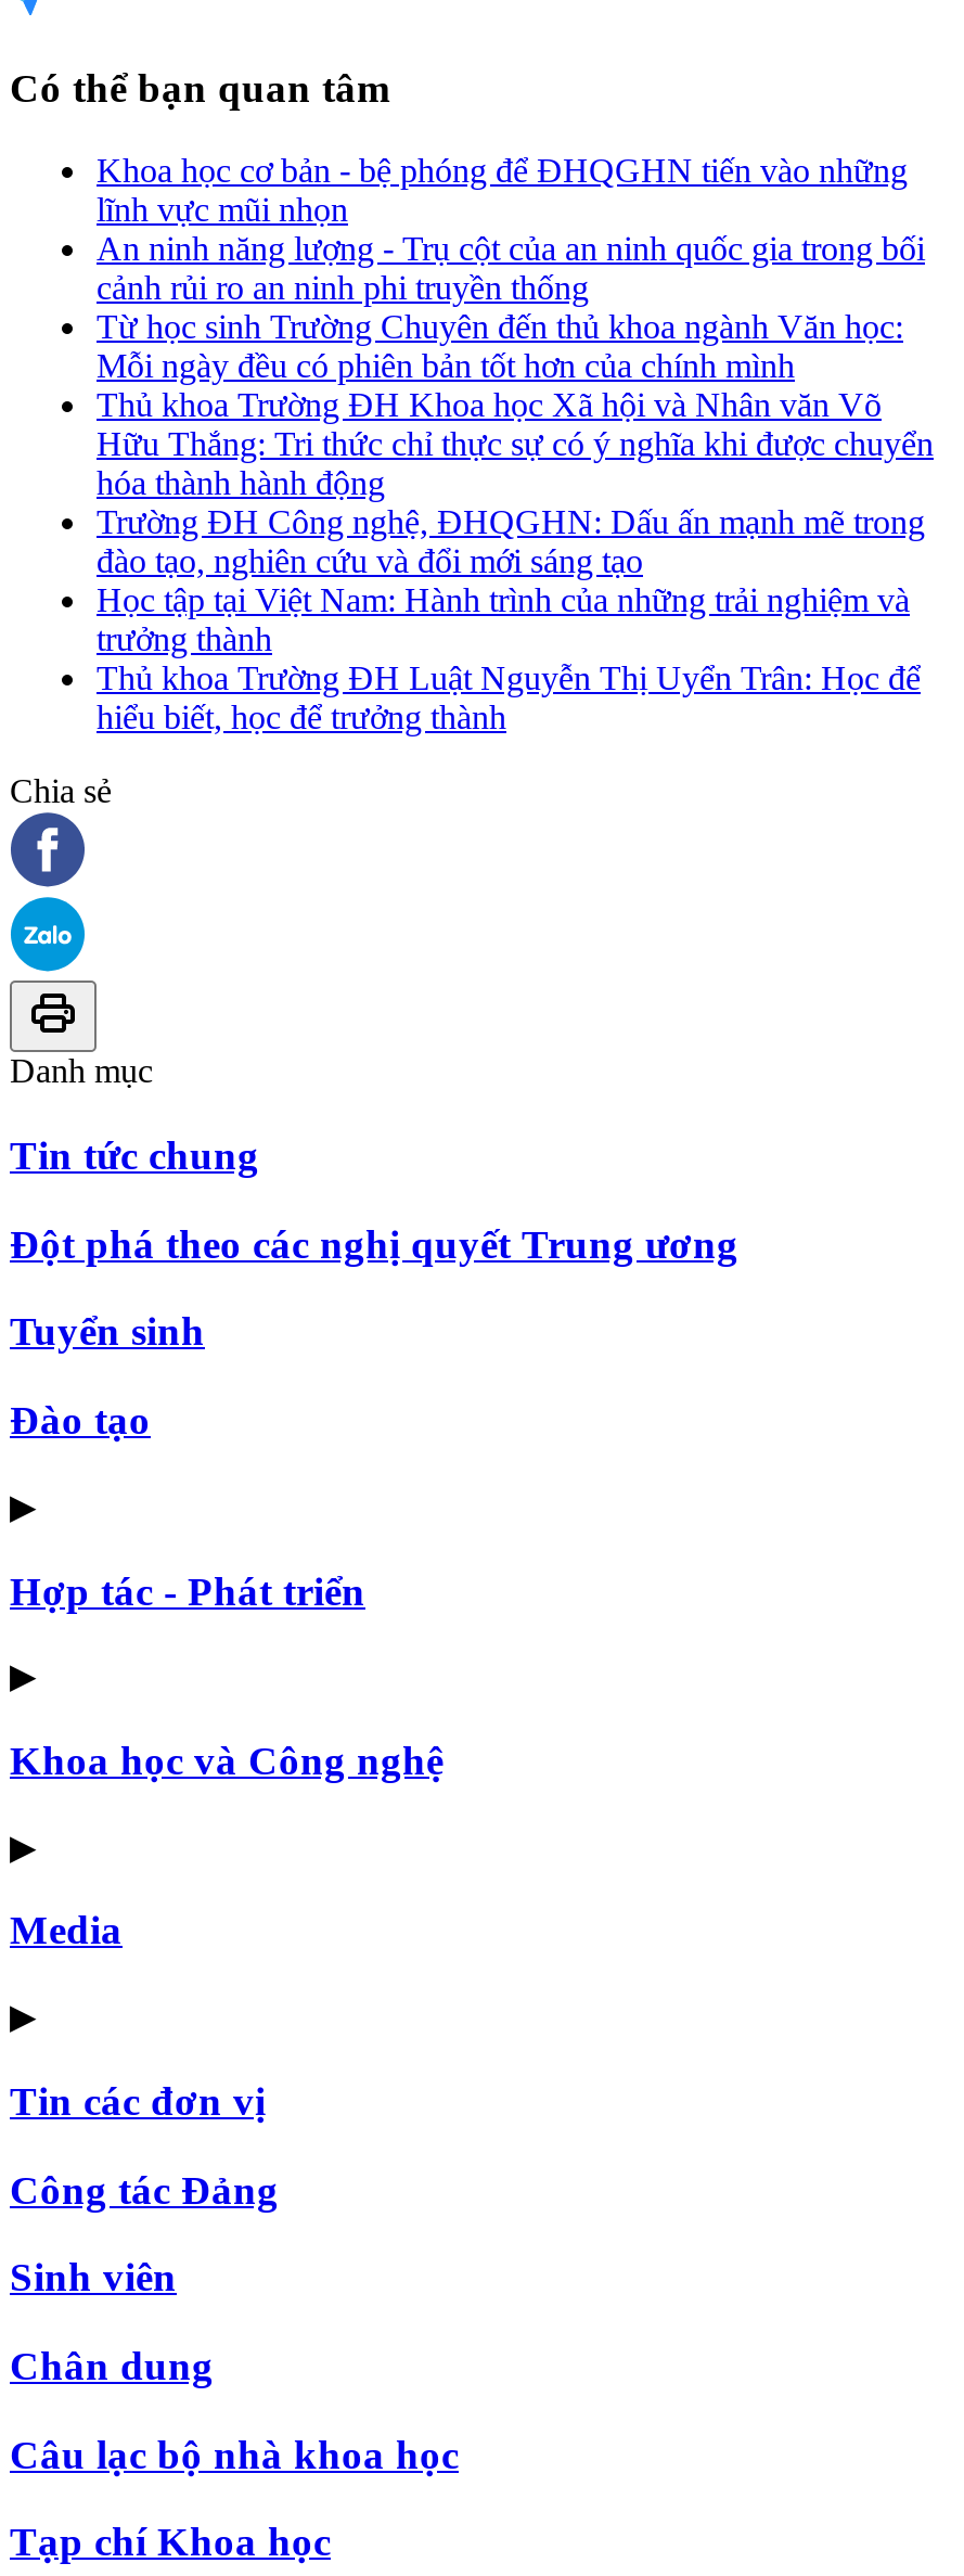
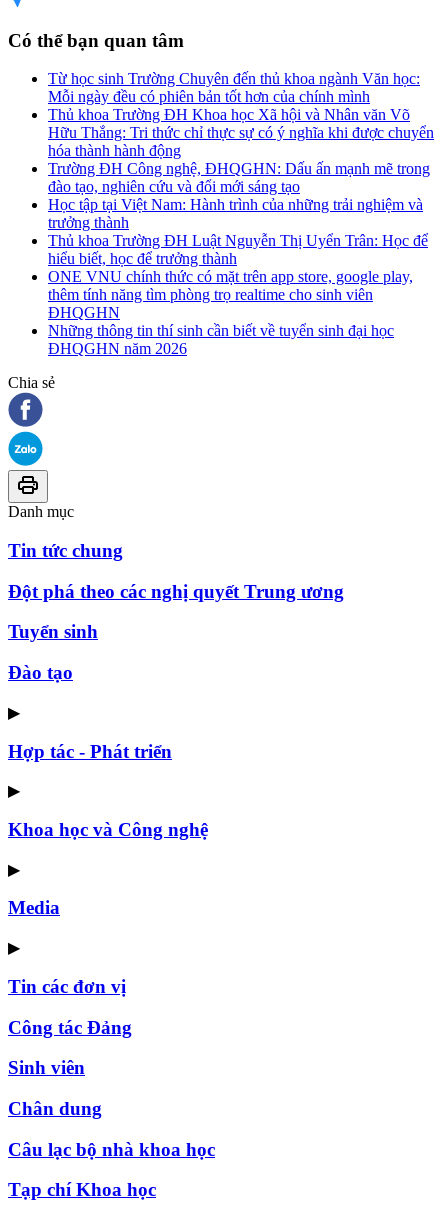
- Khoa học cơ bản - bệ phóng để ĐHQGHN tiến vào những
- lĩnh vực mũi nhọn
- An ninh năng lượng - Trụ cột của an ninh quốc gia trong bối
- cảnh rủi ro an ninh phi truyền thống

moved up: Từ học sinh Trường Chuyên đến thủ khoa ngành Văn học: | Mỗi ngày đều có phiên bản tốt hơn của chính mình | Thủ khoa Trường ĐH Khoa học Xã hội và Nhân văn Võ | ... | Thủ khoa Trường ĐH Luật Nguyễn Thị Uyển Trân: Học để | hiểu biết, học để trưởng thành

+ ONE VNU chính thức có mặt trên app store, google play,
+ thêm tính năng tìm phòng trọ realtime cho sinh viên
+ ĐHQGHN
+ Những thông tin thí sinh cần biết về tuyển sinh đại học
+ ĐHQGHN năm 2026
